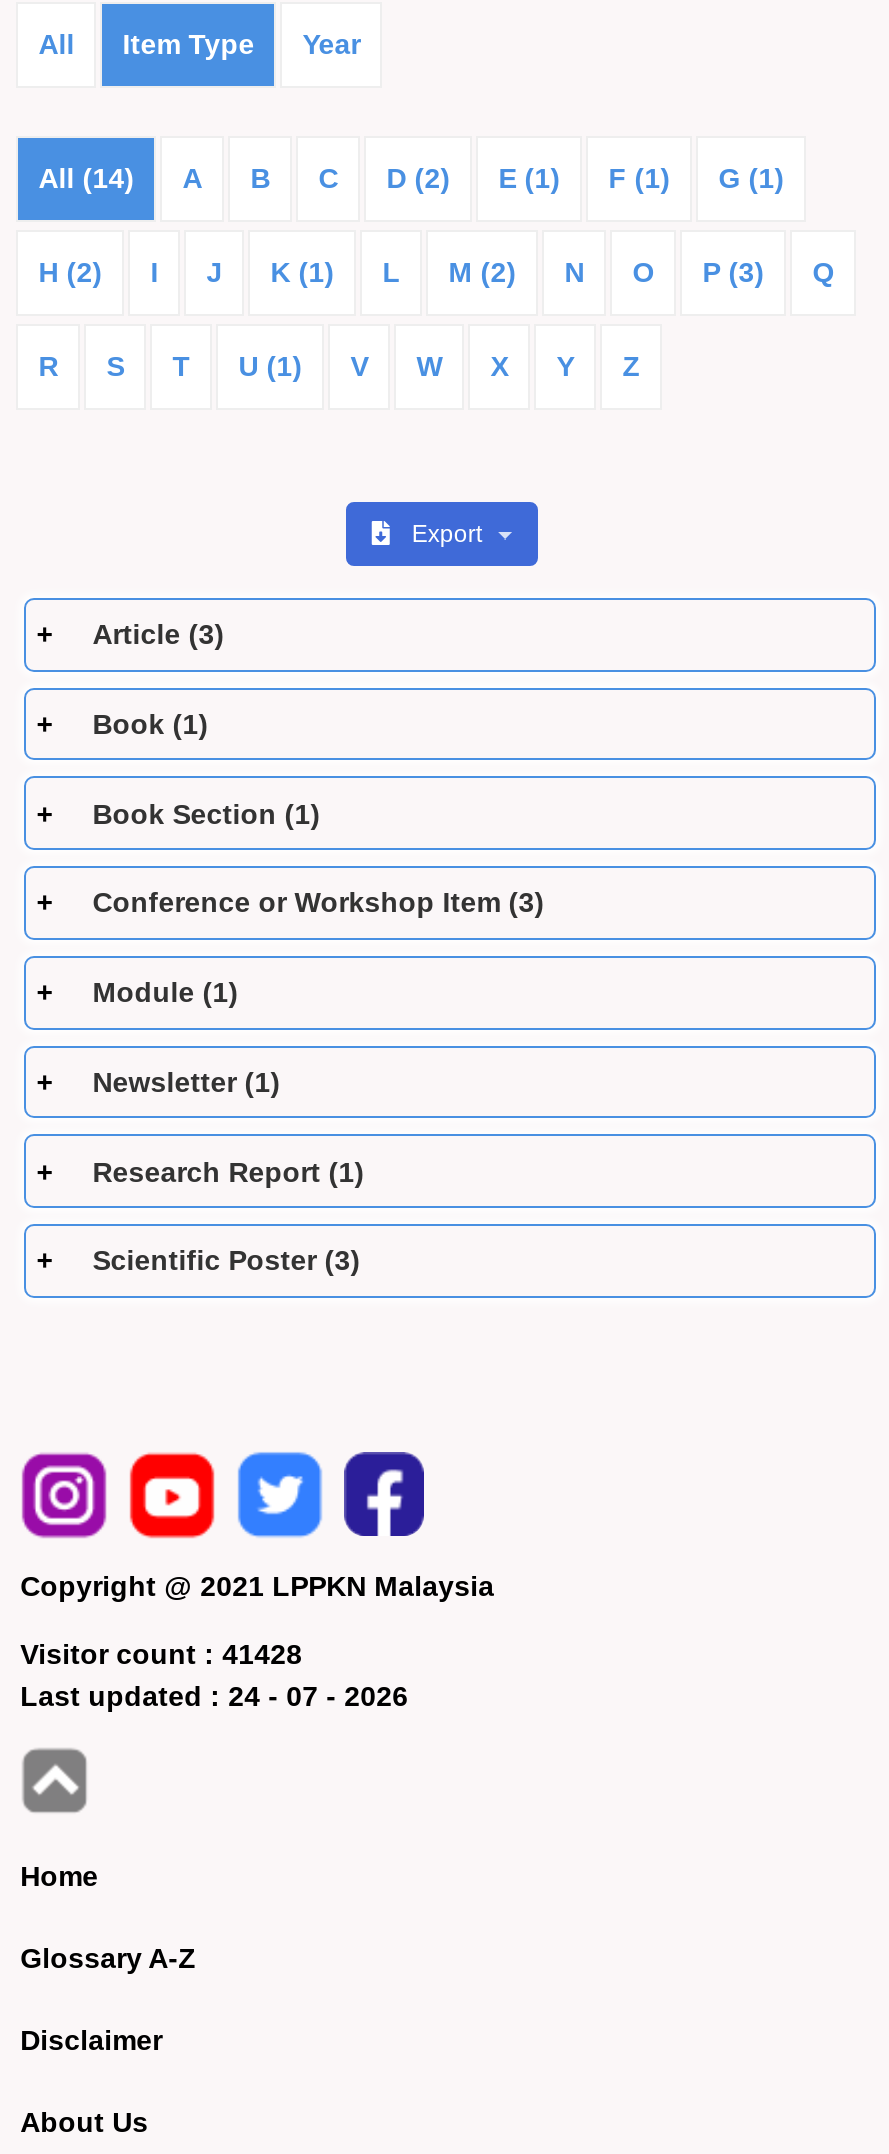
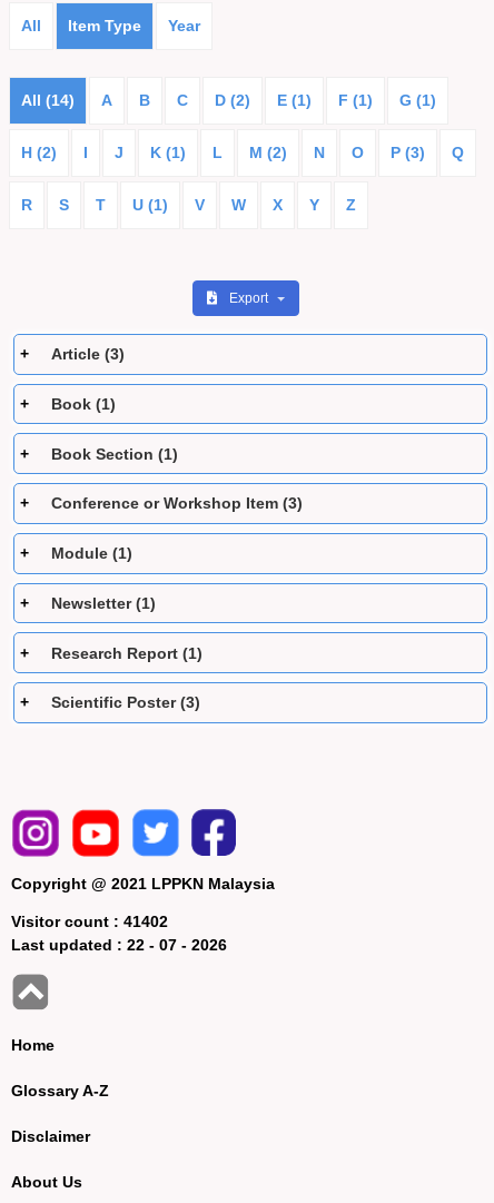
- Visitor count : 41428
+ Visitor count : 41402

- Last updated : 24 - 07 - 2026
+ Last updated : 22 - 07 - 2026
